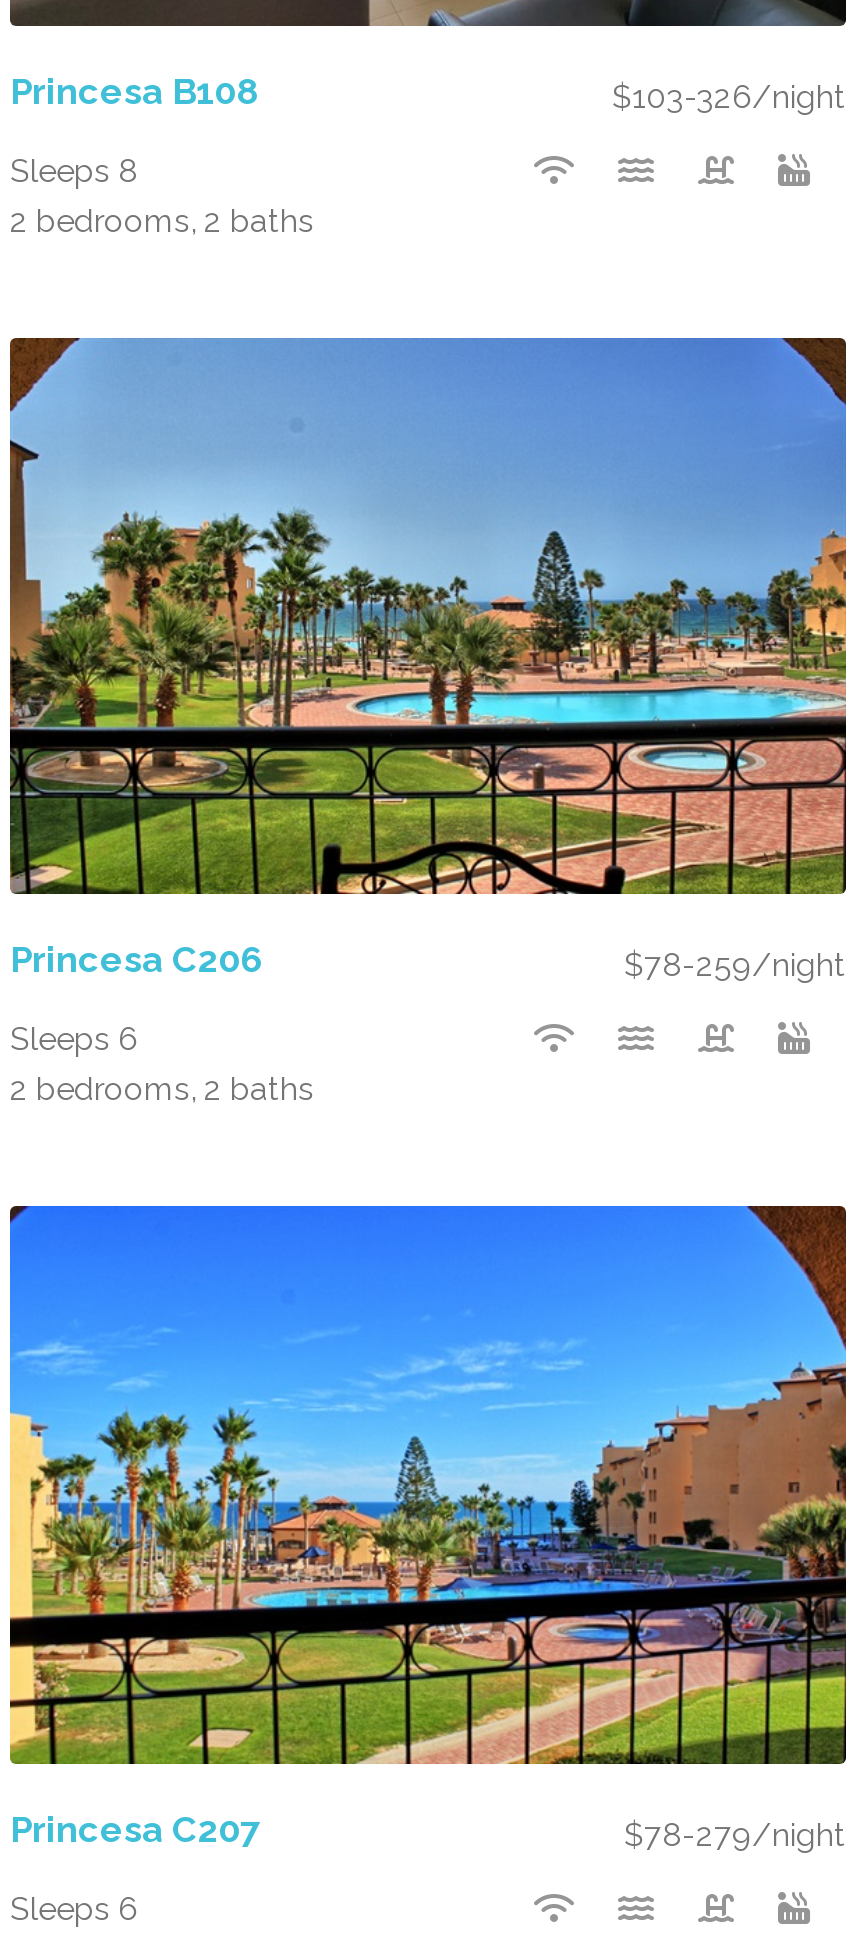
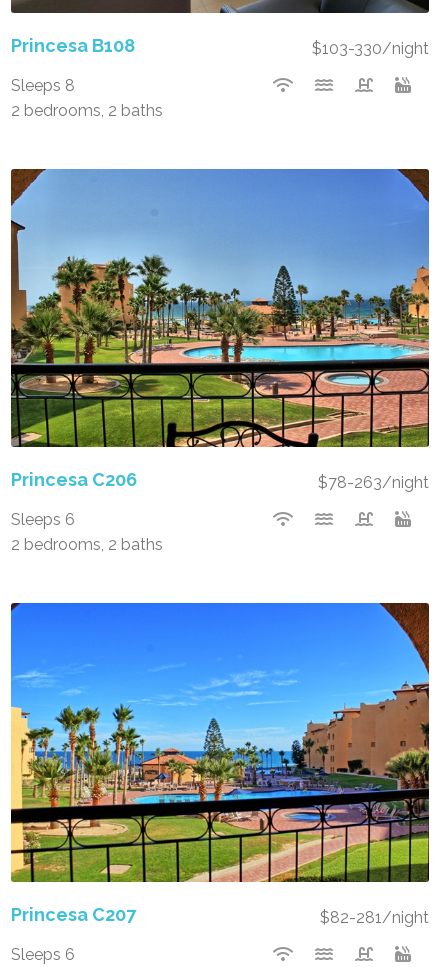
- $103-326/night
+ $103-330/night

- $78-259/night
+ $78-263/night

- $78-279/night
+ $82-281/night
